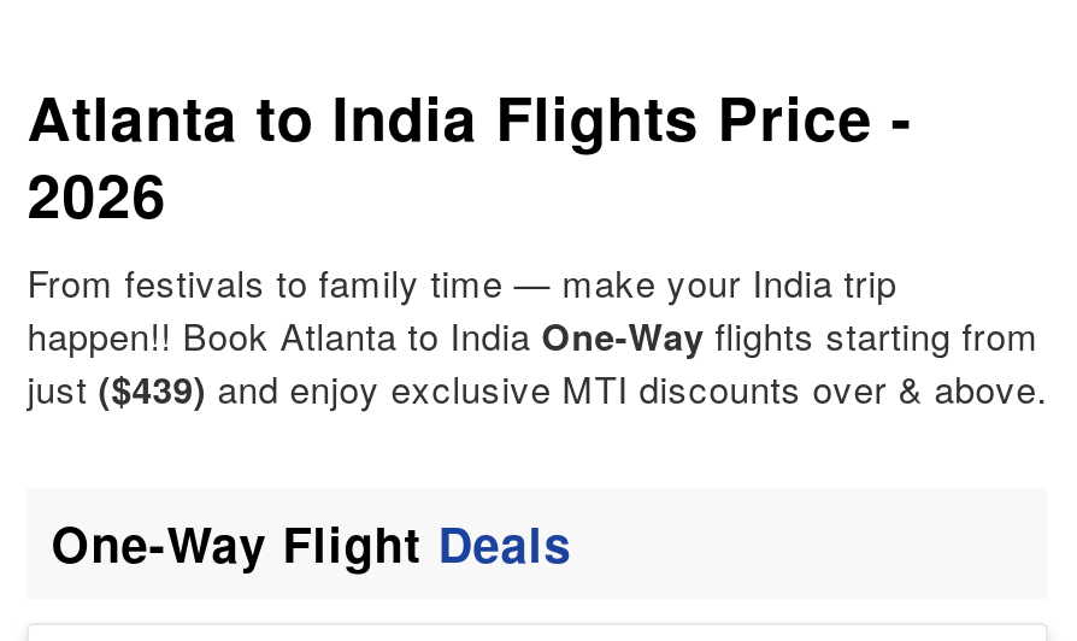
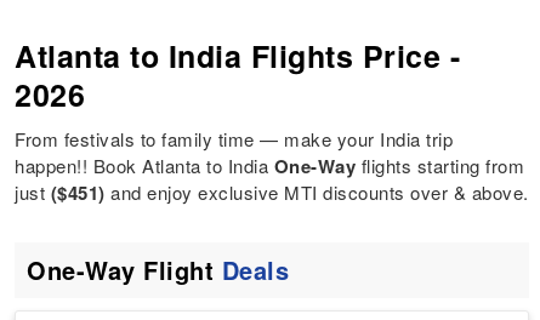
- just ($439) and enjoy exclusive MTI discounts over & above.
+ just ($451) and enjoy exclusive MTI discounts over & above.
